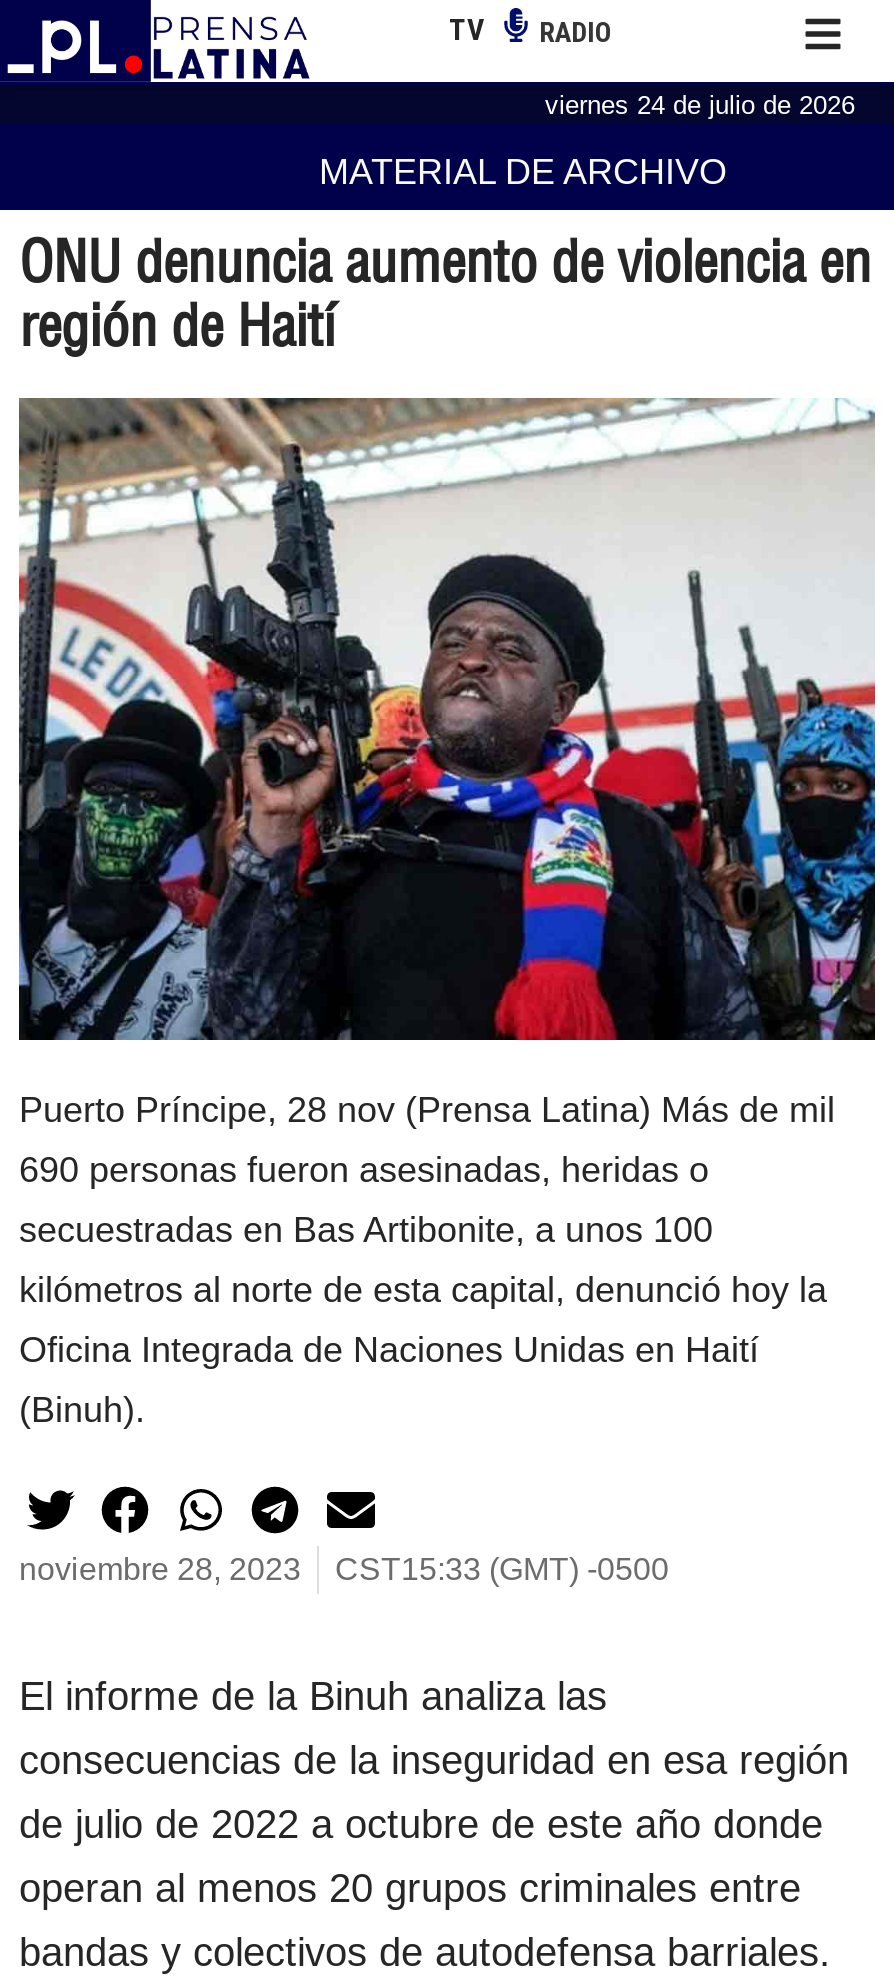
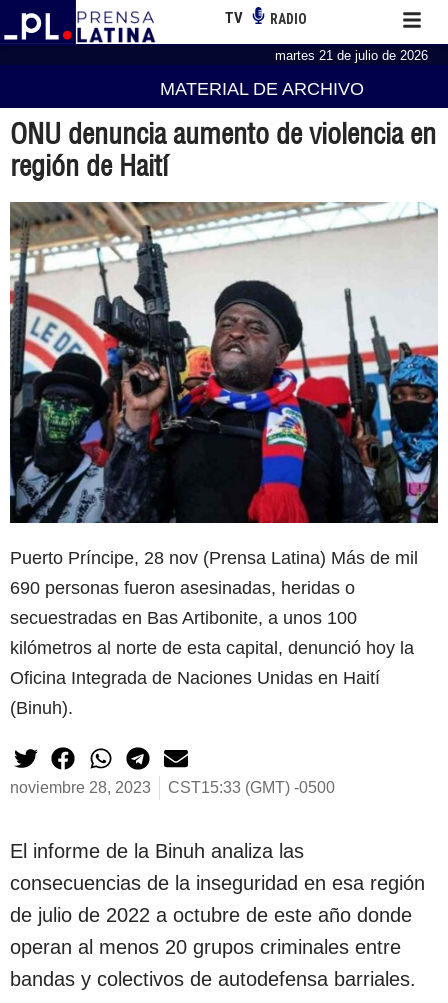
- viernes 24 de julio de 2026
+ martes 21 de julio de 2026
